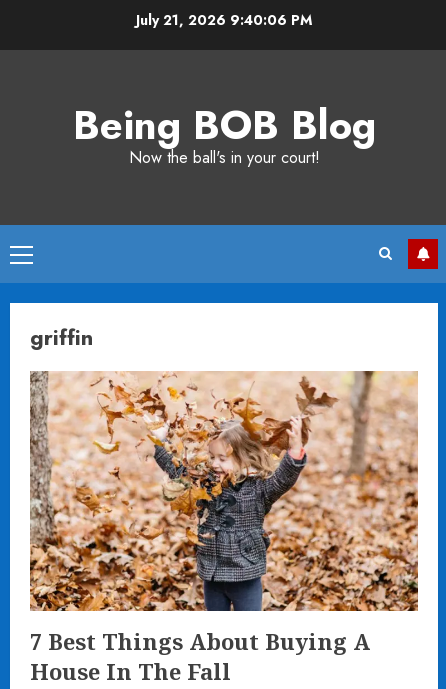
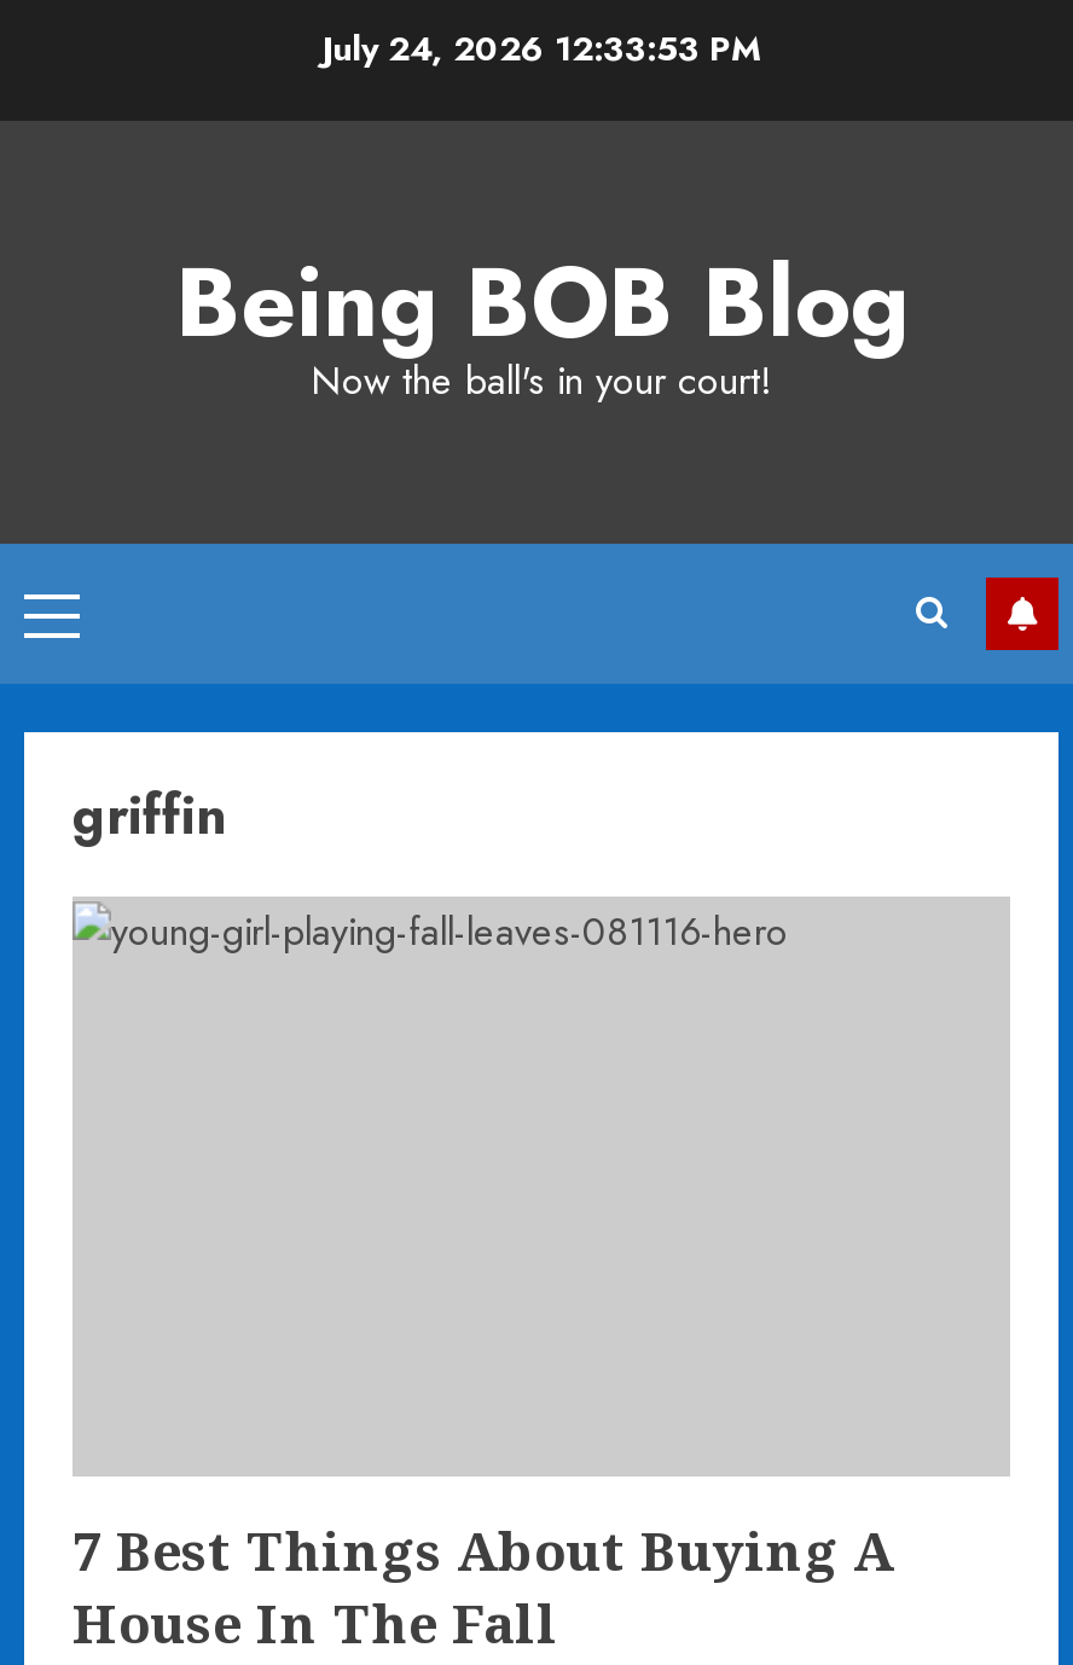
- July 21, 2026 9:40:06 PM
+ July 24, 2026 12:33:53 PM

- [image]
